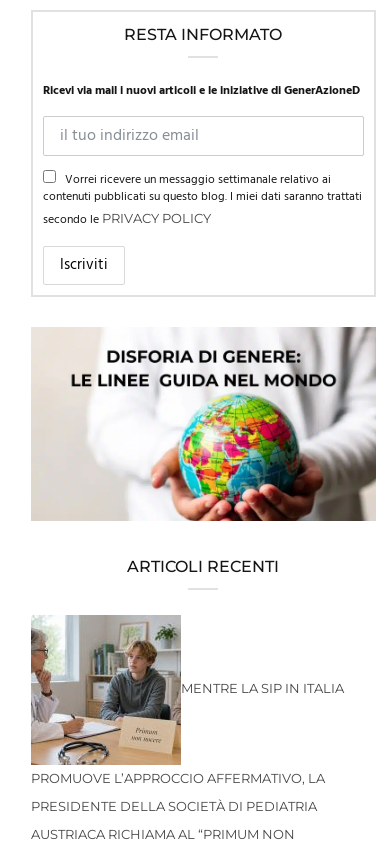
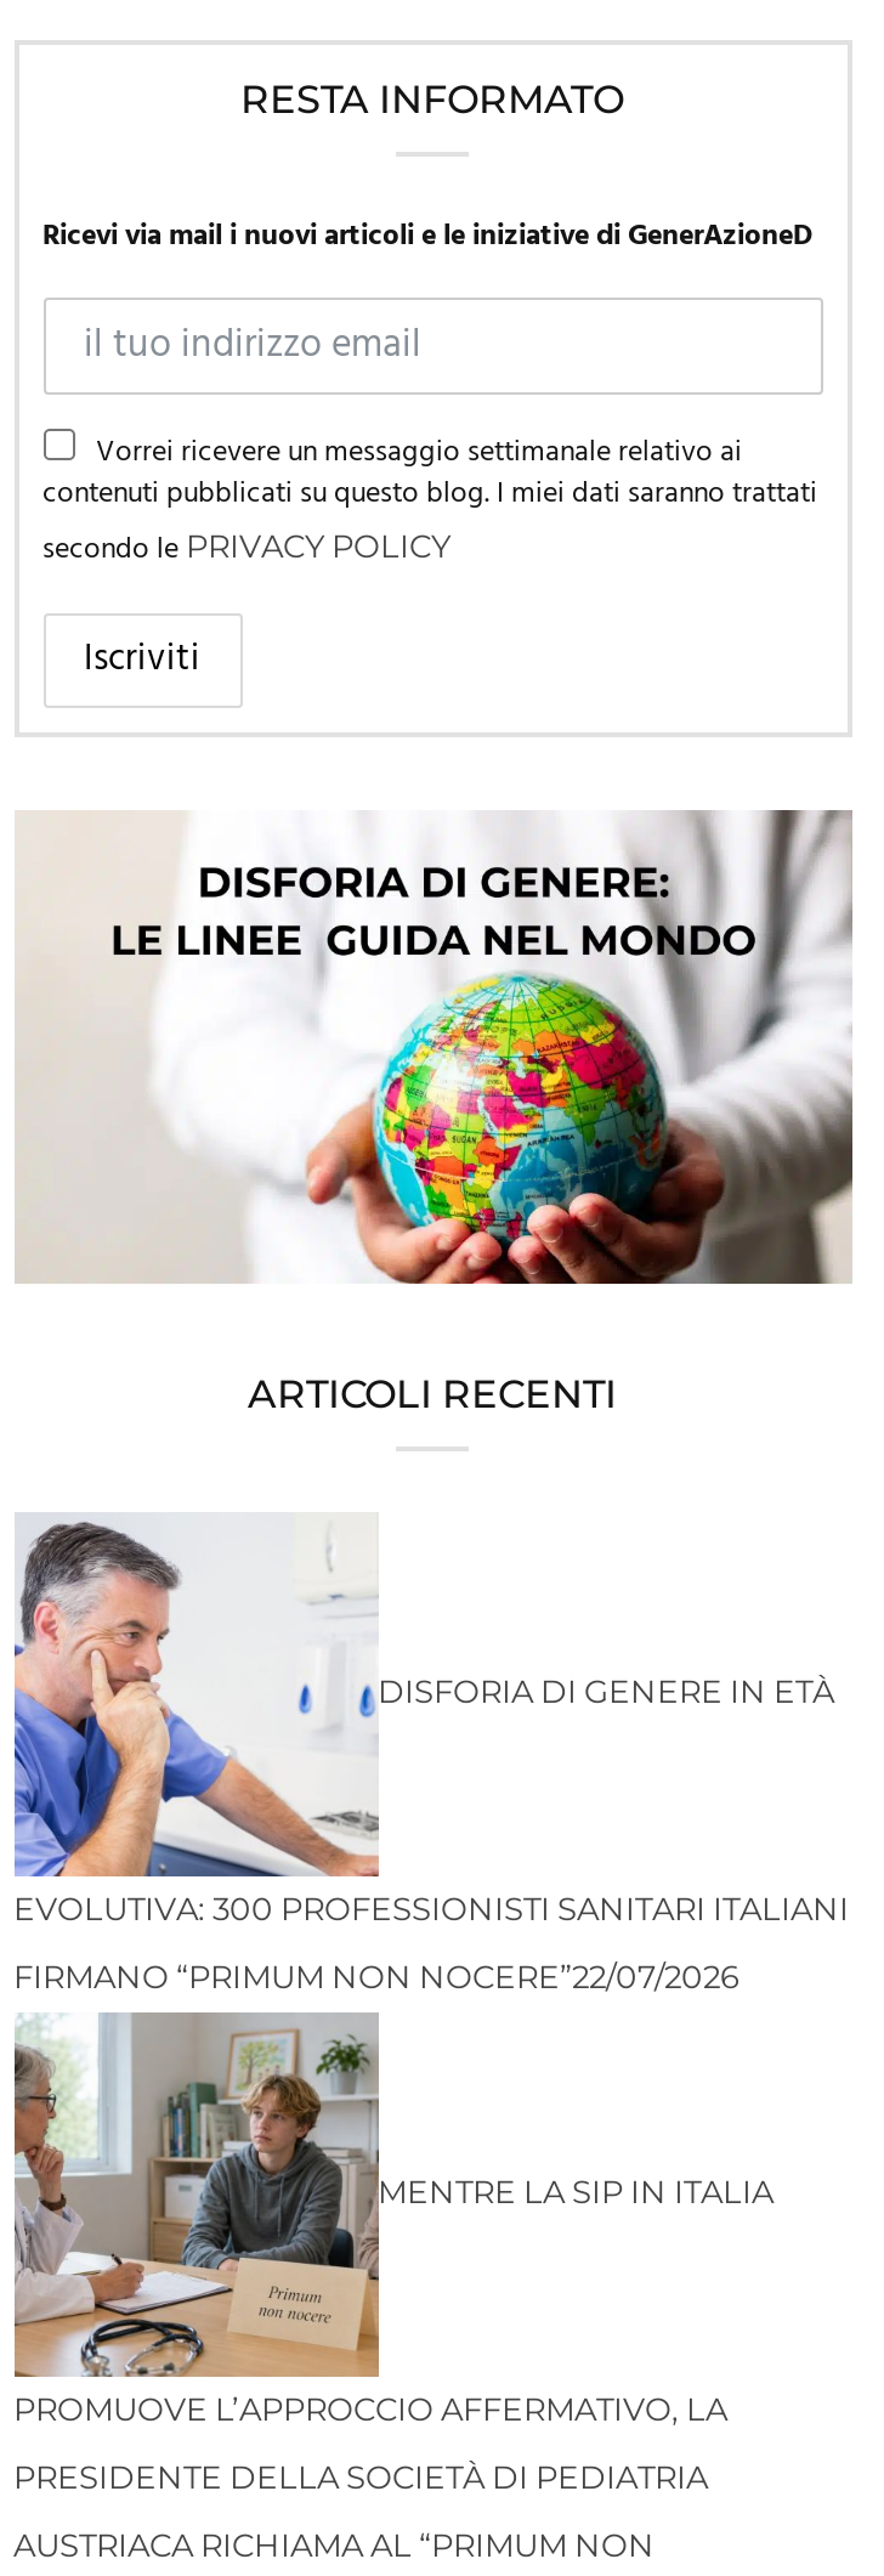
+ [image]
+ DISFORIA DI GENERE IN ETÀ

+ EVOLUTIVA: 300 PROFESSIONISTI SANITARI ITALIANI
+ FIRMANO “PRIMUM NON NOCERE”22/07/2026
